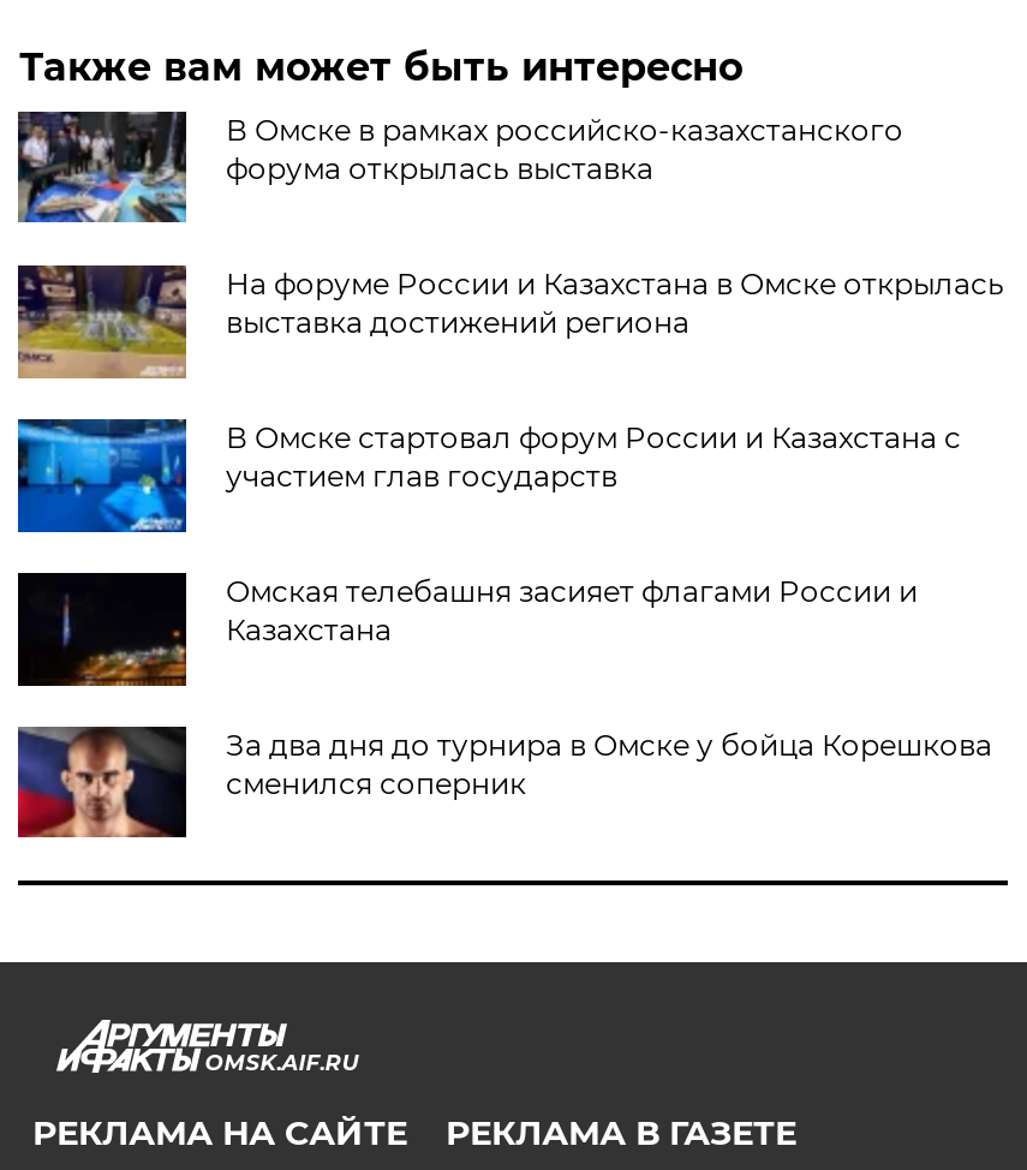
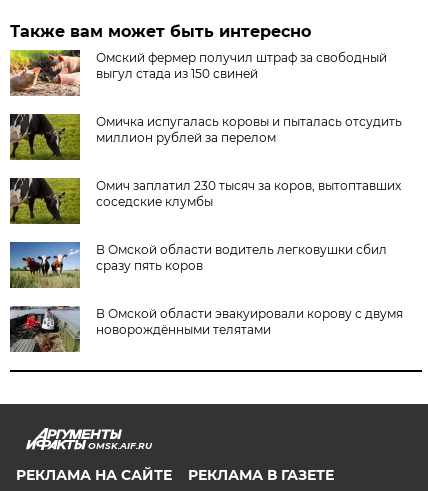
- [image]
- В Омске в рамках российско-казахстанского
- форума открылась выставка
+ [image]
+ Омский фермер получил штраф за свободный
+ выгул стада из 150 свиней

- [image]
- На форуме России и Казахстана в Омске открылась
- выставка достижений региона
+ [image]
+ Омичка испугалась коровы и пыталась отсудить
+ миллион рублей за перелом

- [image]
- В Омске стартовал форум России и Казахстана с
- участием глав государств
+ [image]
+ Омич заплатил 230 тысяч за коров, вытоптавших
+ соседские клумбы

- [image]
- Омская телебашня засияет флагами России и
- Казахстана
+ [image]
+ В Омской области водитель легковушки сбил
+ сразу пять коров

- [image]
- За два дня до турнира в Омске у бойца Корешкова
- сменился соперник
+ [image]
+ В Омской области эвакуировали корову с двумя
+ новорождёнными телятами
